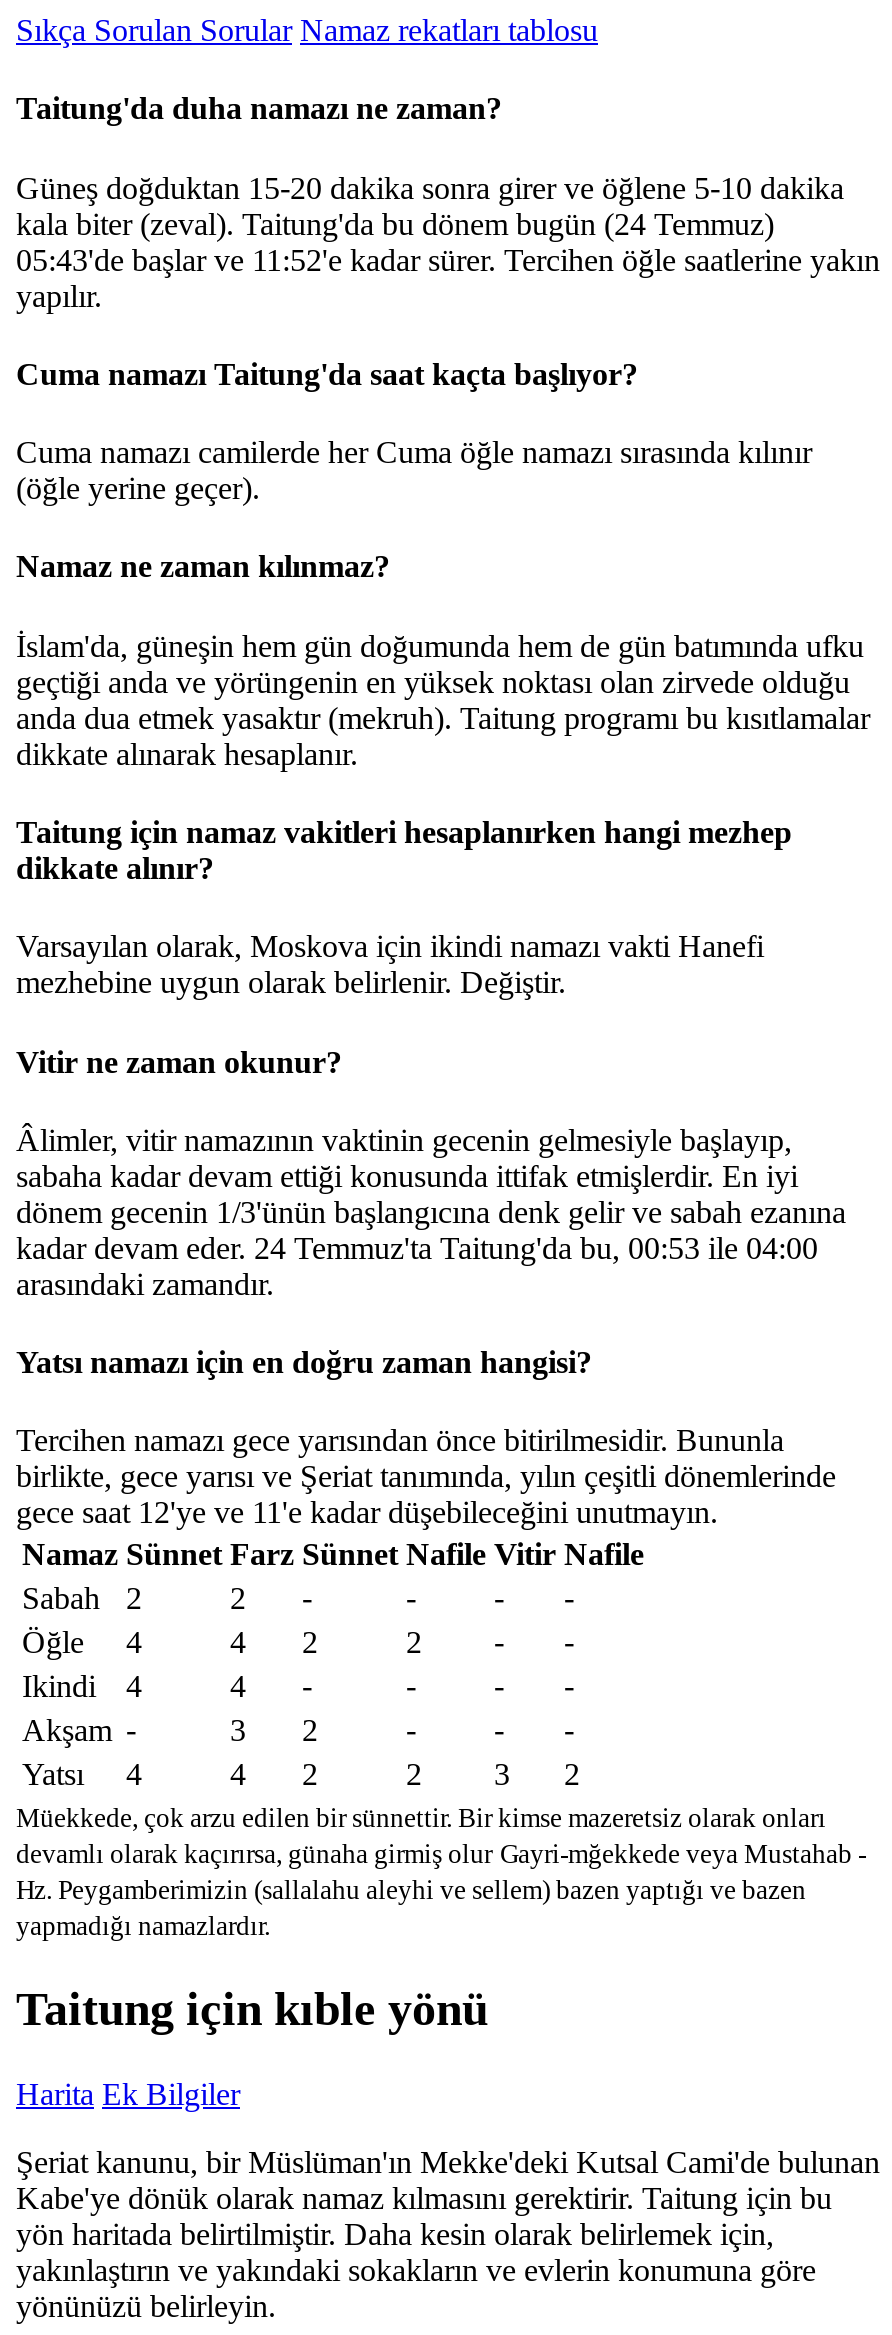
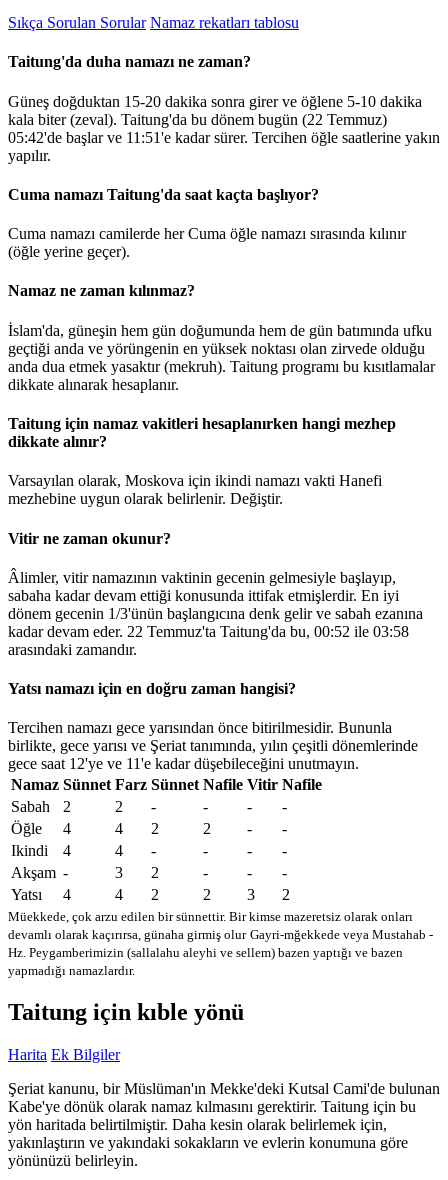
- kala biter (zeval). Taitung'da bu dönem bugün (24 Temmuz)
+ kala biter (zeval). Taitung'da bu dönem bugün (22 Temmuz)

- 05:43'de başlar ve 11:52'e kadar sürer. Tercihen öğle saatlerine yakın
+ 05:42'de başlar ve 11:51'e kadar sürer. Tercihen öğle saatlerine yakın

- kadar devam eder. 24 Temmuz'ta Taitung'da bu, 00:53 ile 04:00
+ kadar devam eder. 22 Temmuz'ta Taitung'da bu, 00:52 ile 03:58
